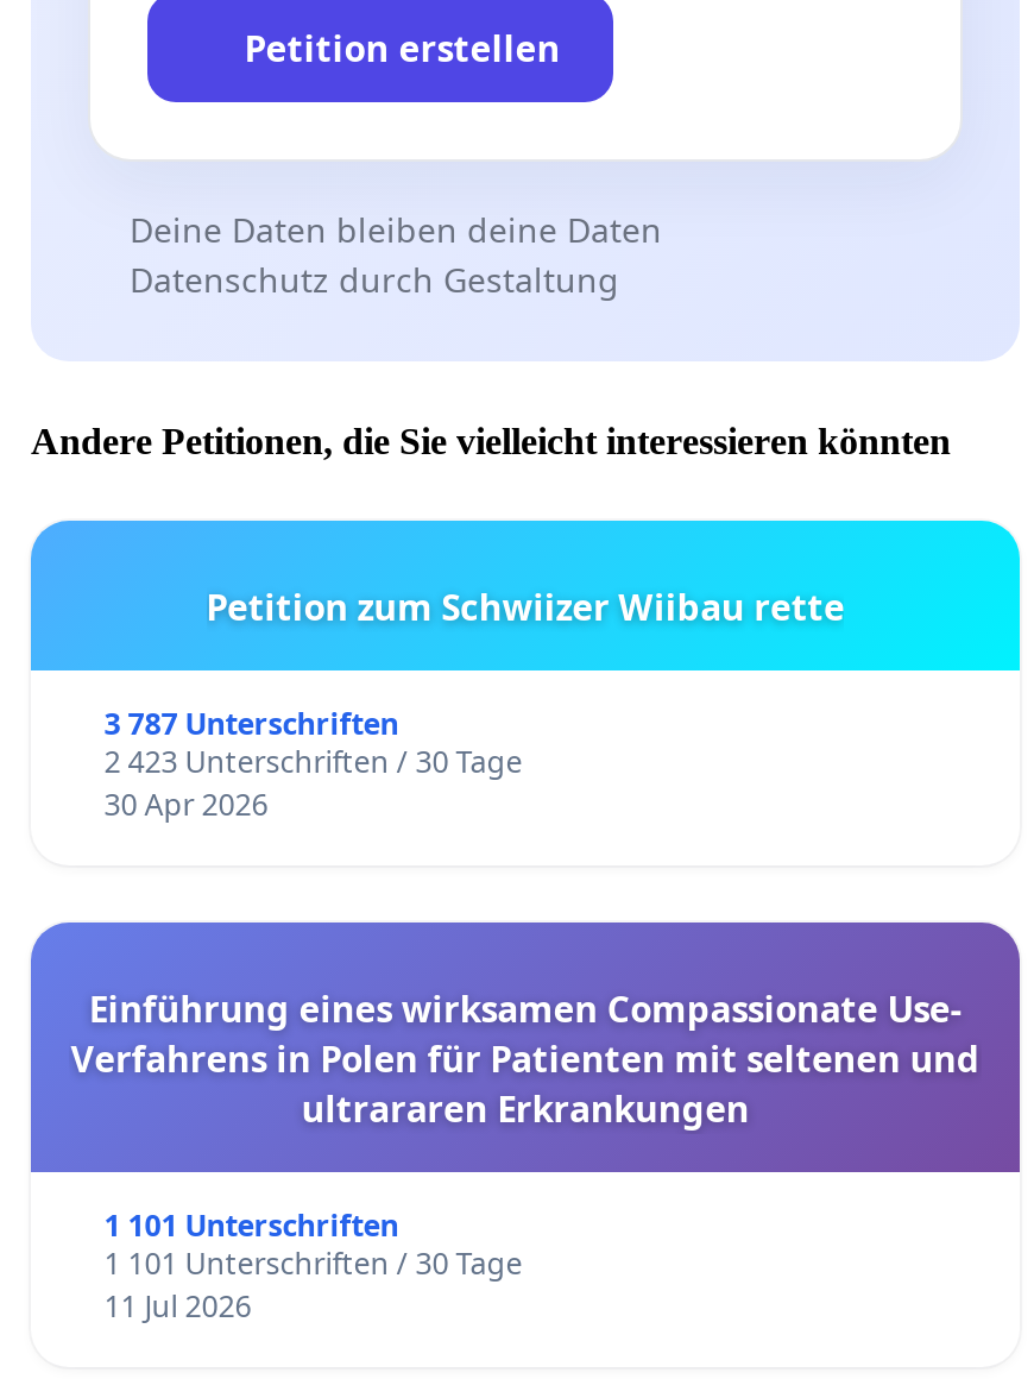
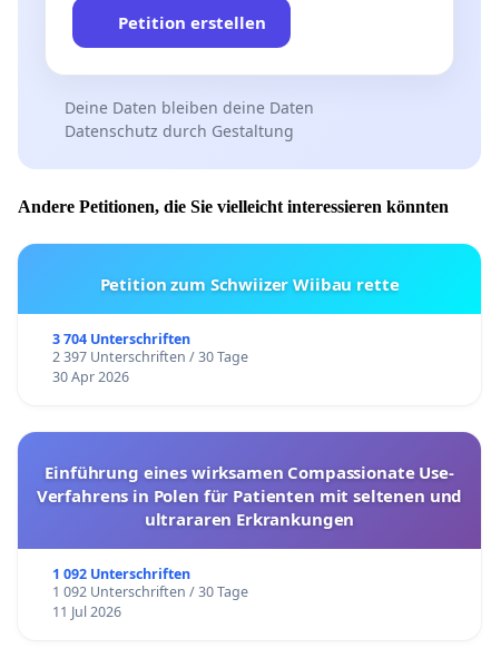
- 3 787 Unterschriften
+ 3 704 Unterschriften

- 2 423 Unterschriften / 30 Tage
+ 2 397 Unterschriften / 30 Tage

- 1 101 Unterschriften
+ 1 092 Unterschriften

- 1 101 Unterschriften / 30 Tage
+ 1 092 Unterschriften / 30 Tage
